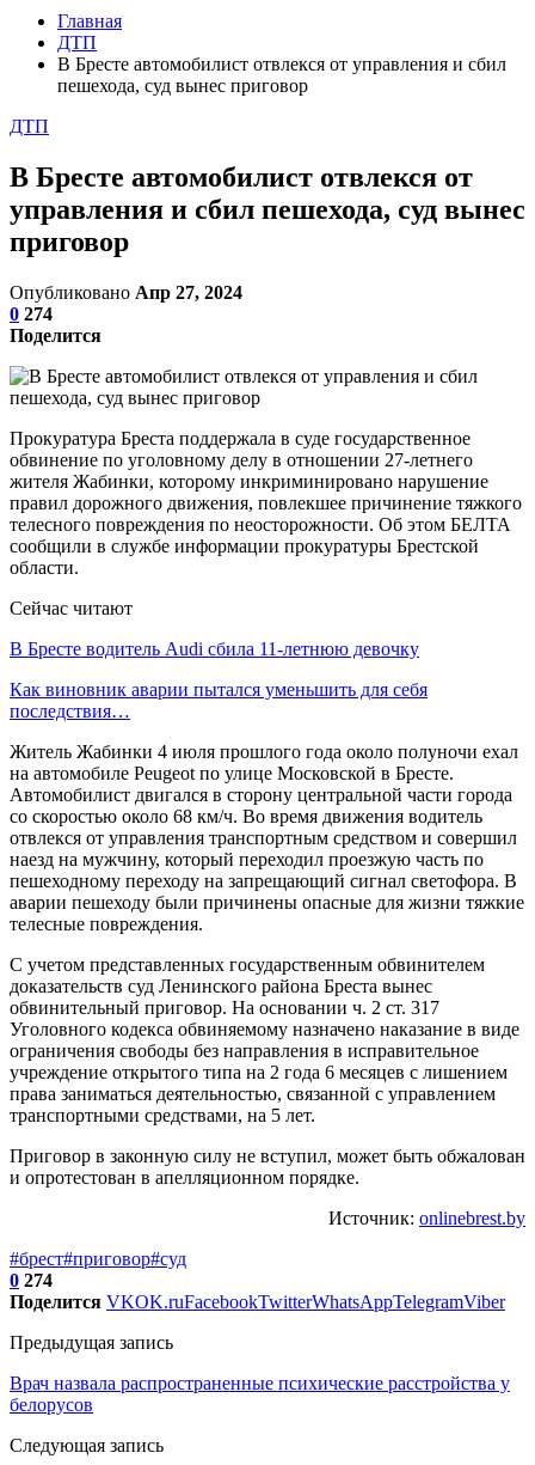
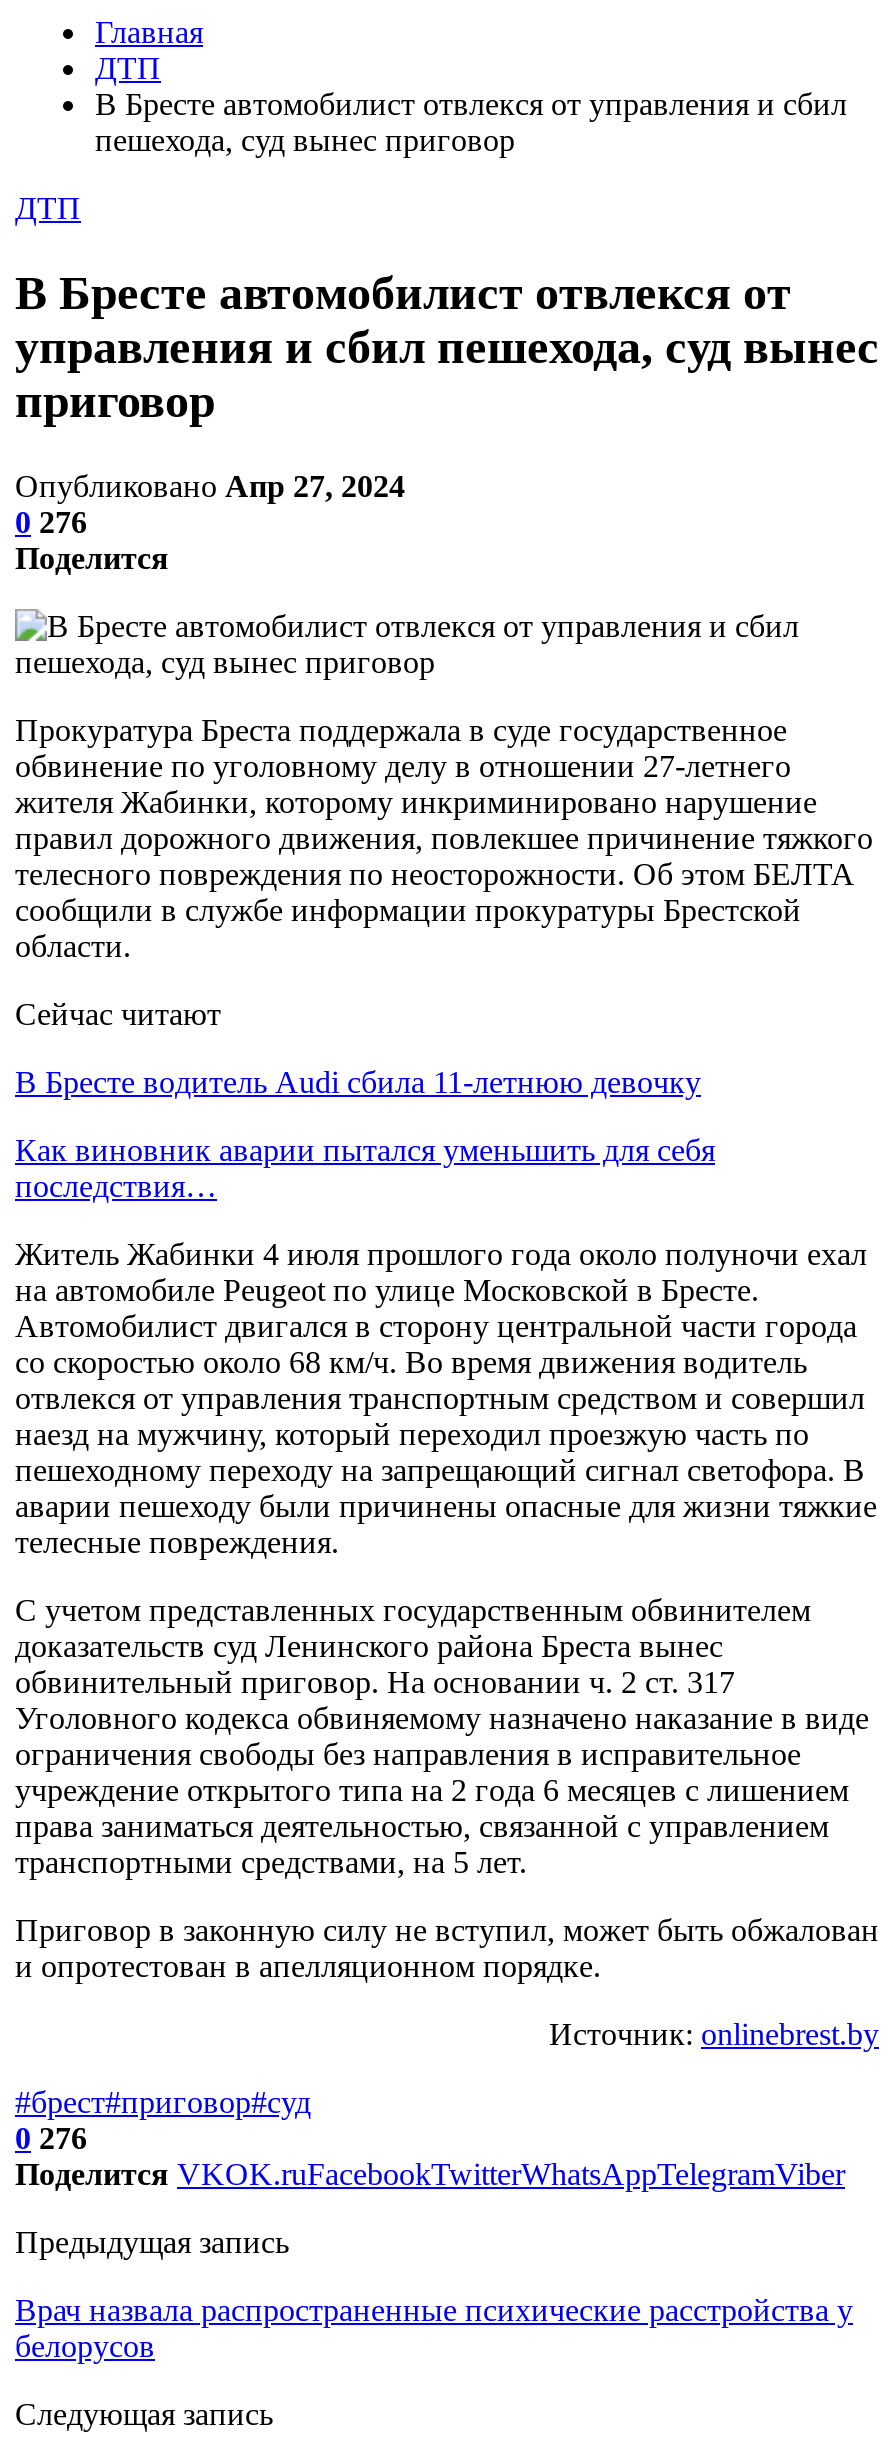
- 0 274
+ 0 276

- 0 274
+ 0 276
